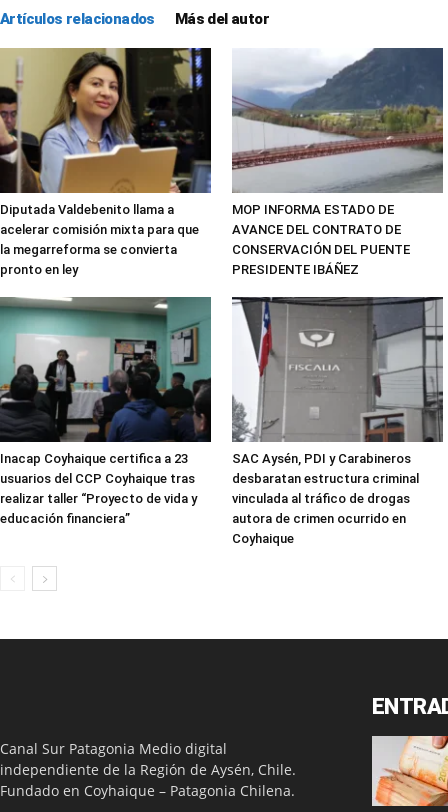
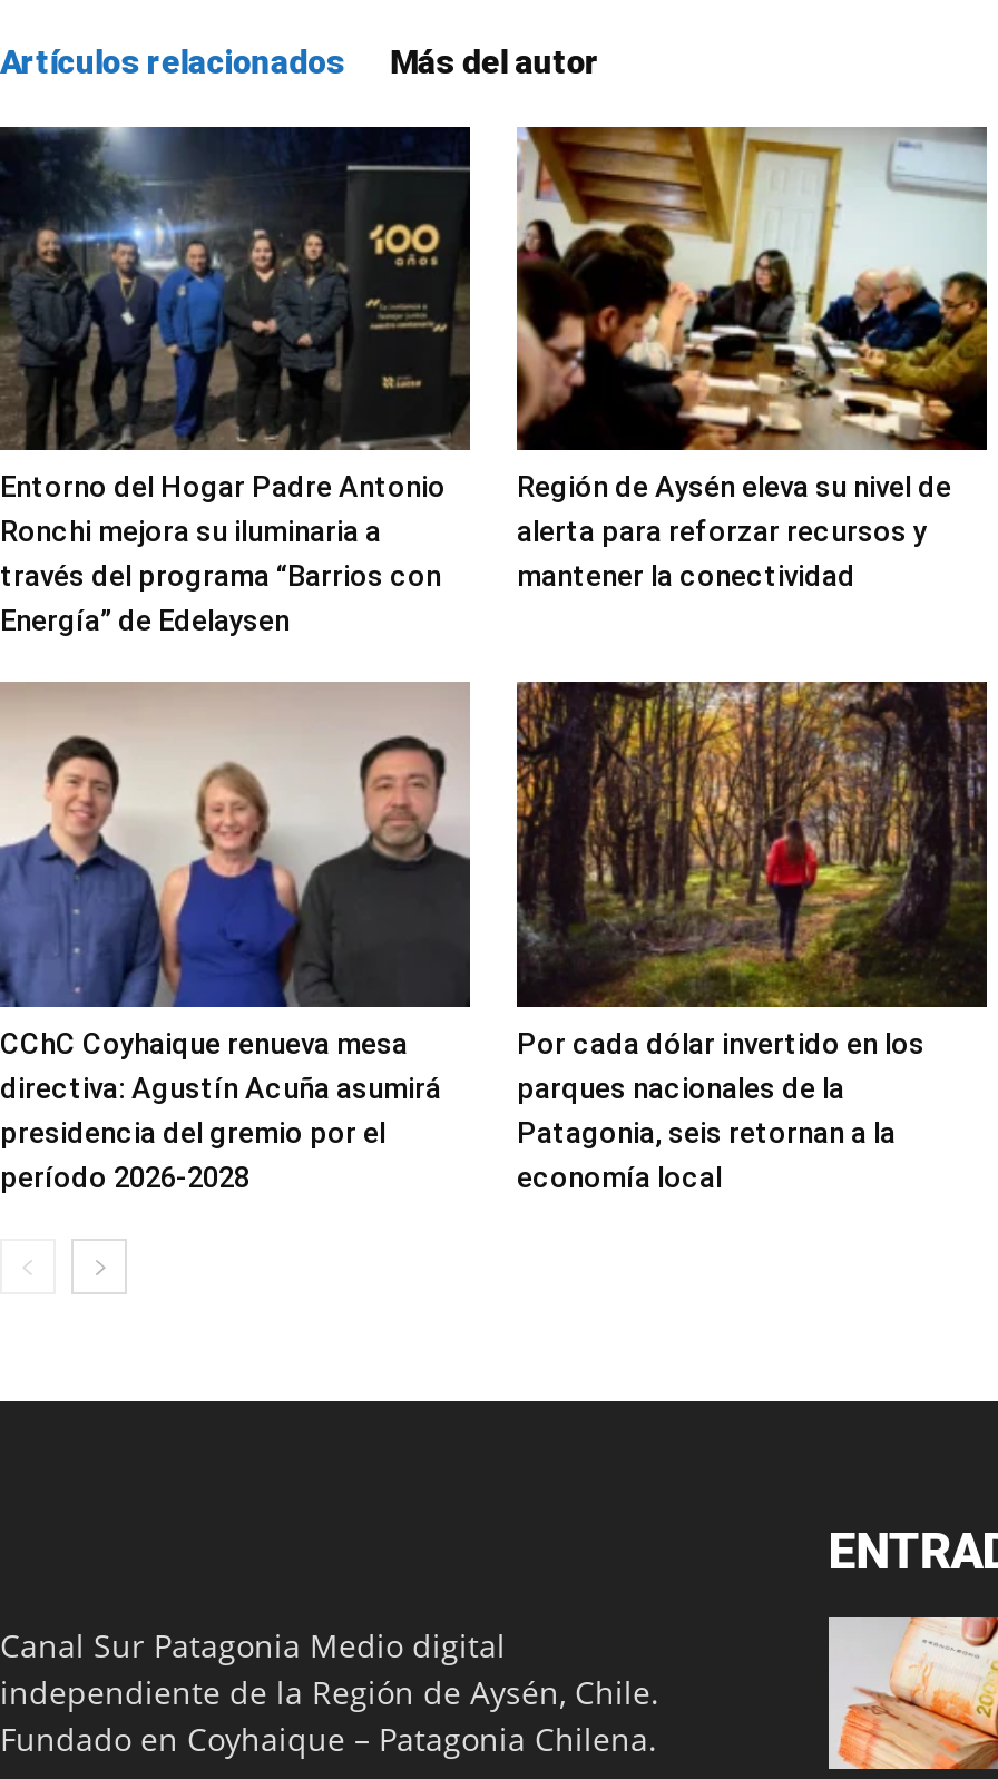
- [image]
- Diputada Valdebenito llama a
- acelerar comisión mixta para que
- la megarreforma se convierta
- pronto en ley
+ [image]
+ Entorno del Hogar Padre Antonio
+ Ronchi mejora su iluminaria a
+ través del programa “Barrios con
+ Energía” de Edelaysen

- [image]
- MOP INFORMA ESTADO DE
- AVANCE DEL CONTRATO DE
- CONSERVACIÓN DEL PUENTE
- PRESIDENTE IBÁÑEZ
+ [image]
+ Región de Aysén eleva su nivel de
+ alerta para reforzar recursos y
+ mantener la conectividad

- [image]
- Inacap Coyhaique certifica a 23
- usuarios del CCP Coyhaique tras
- realizar taller “Proyecto de vida y
- educación financiera”
+ [image]
+ CChC Coyhaique renueva mesa
+ directiva: Agustín Acuña asumirá
+ presidencia del gremio por el
+ período 2026-2028

- [image]
- SAC Aysén, PDI y Carabineros
- desbaratan estructura criminal
- vinculada al tráfico de drogas
- autora de crimen ocurrido en
- Coyhaique
+ [image]
+ Por cada dólar invertido en los
+ parques nacionales de la
+ Patagonia, seis retornan a la
+ economía local
